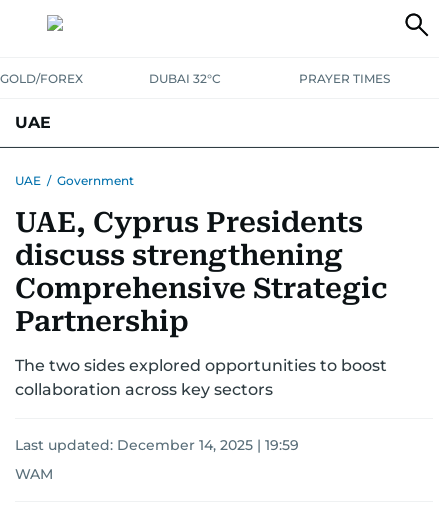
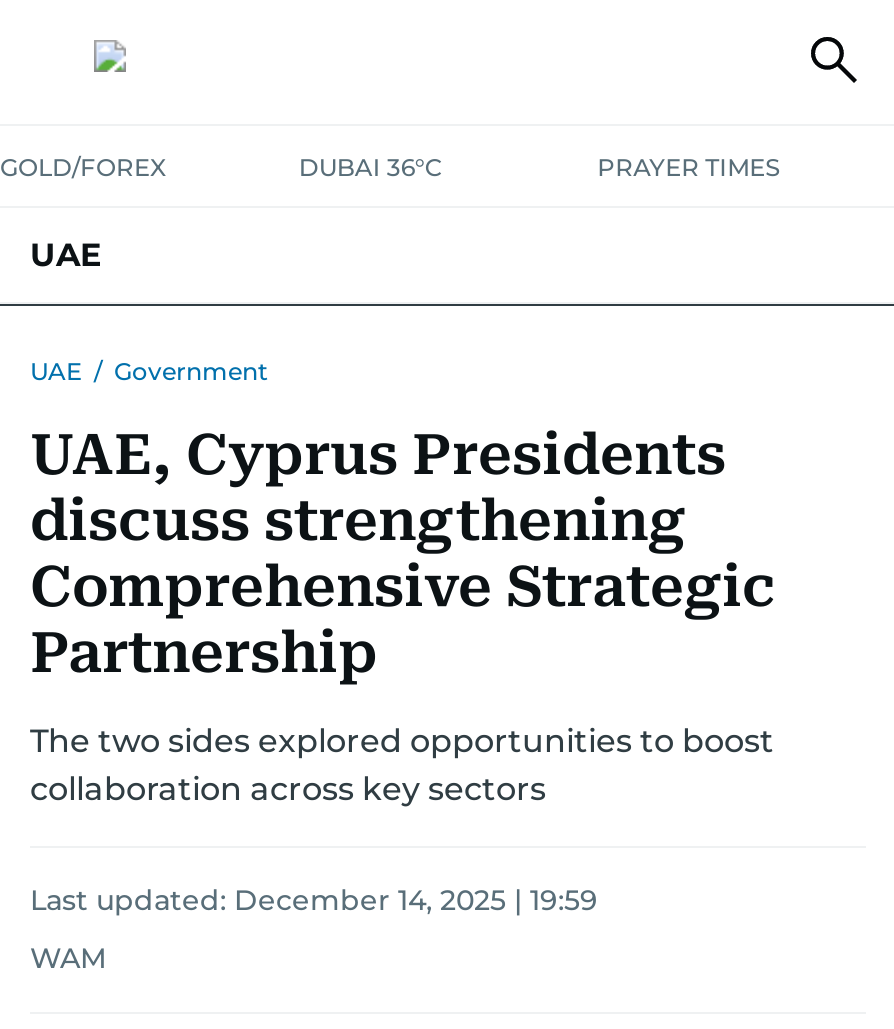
- DUBAI 32°C
+ DUBAI 36°C
